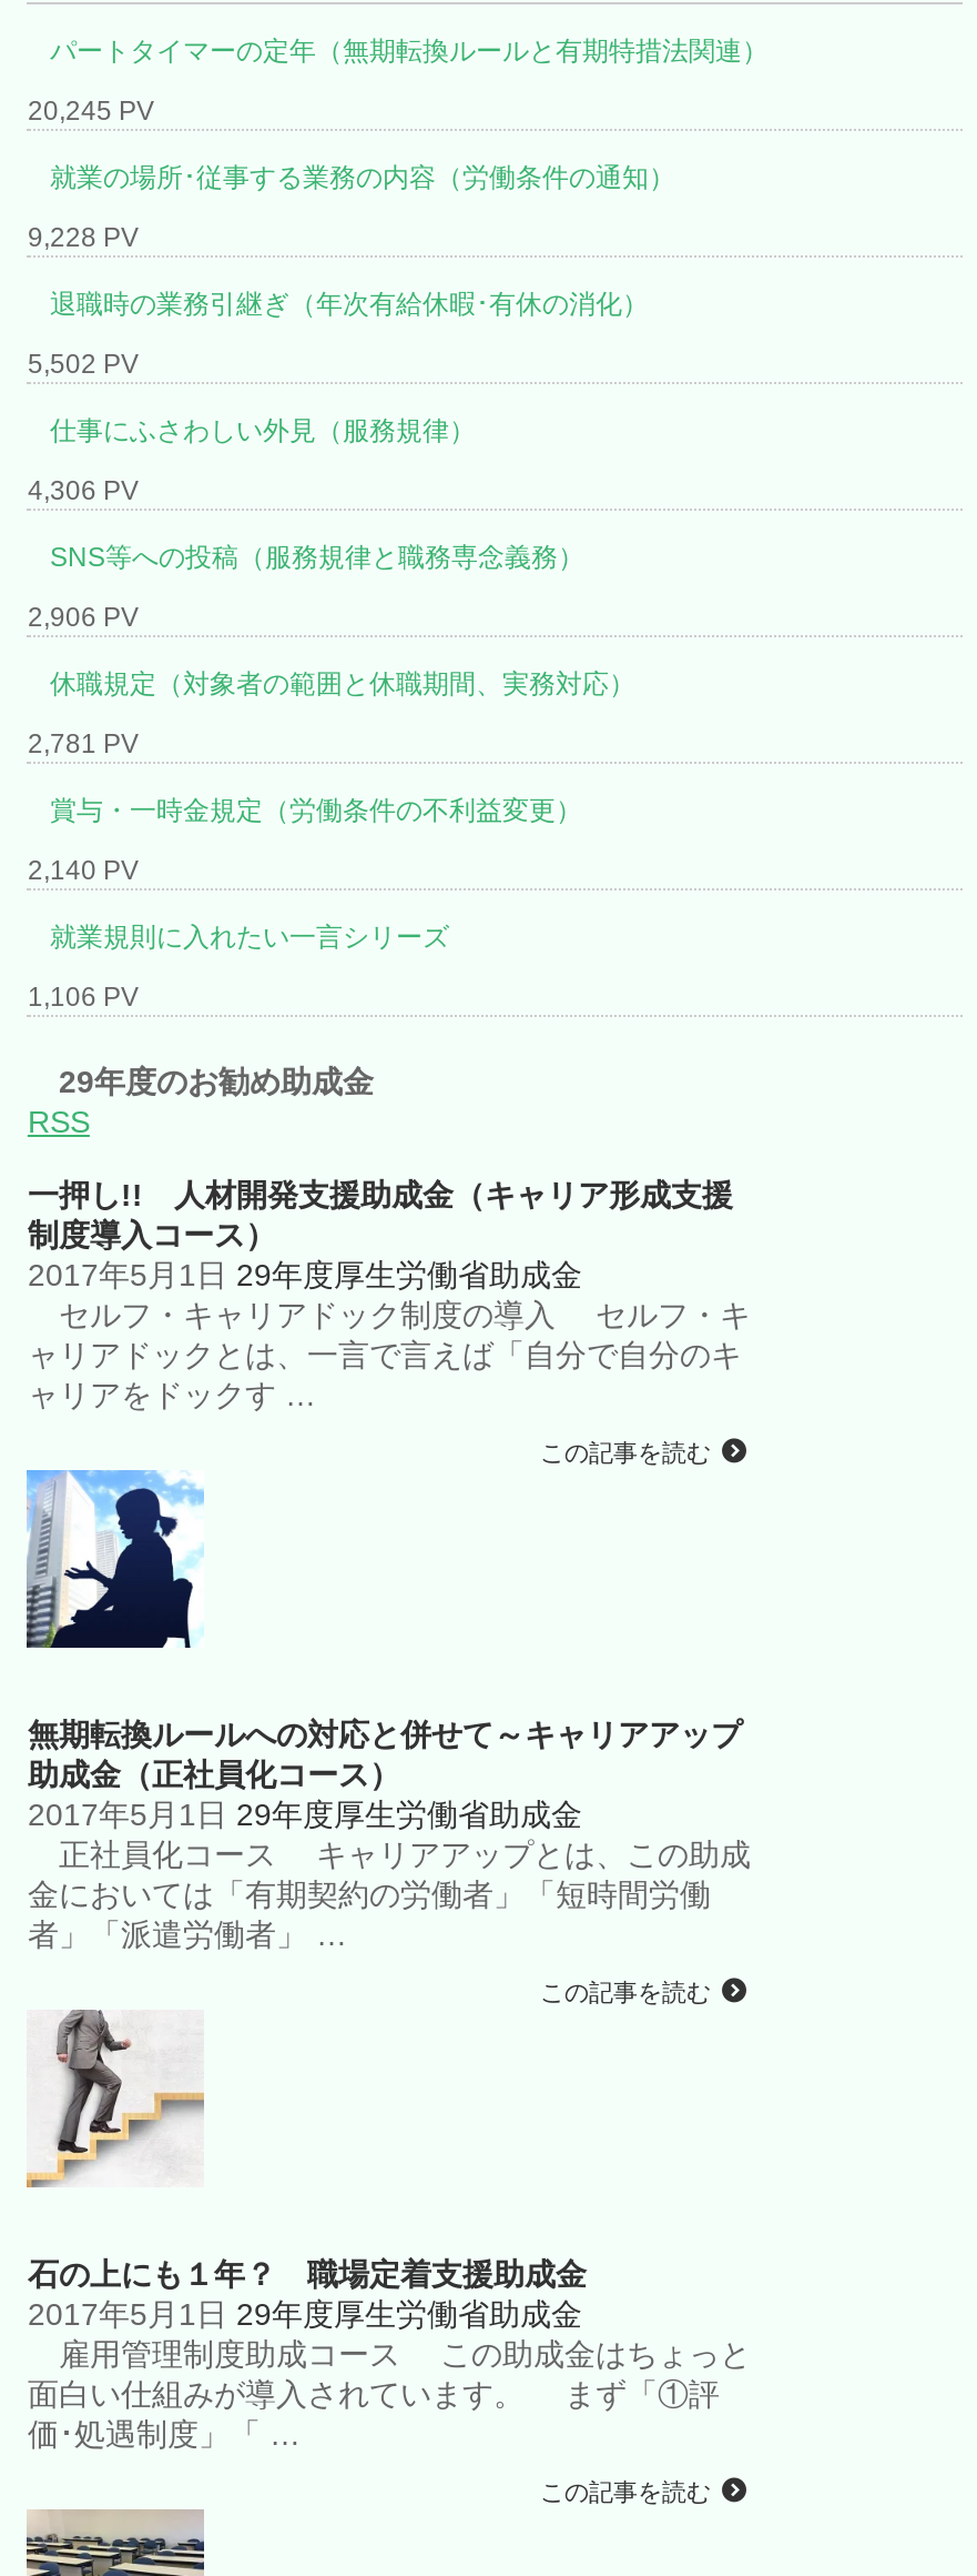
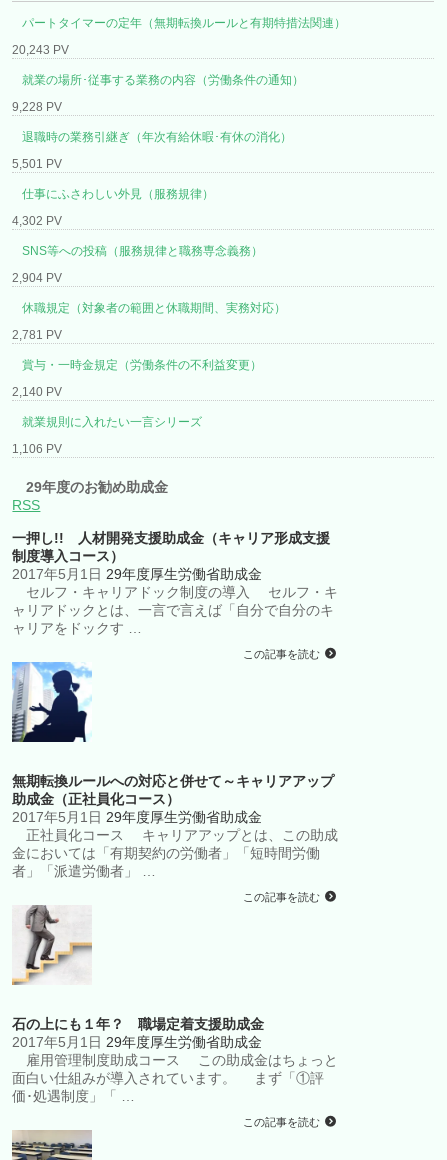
- 20,245 PV
+ 20,243 PV

- 5,502 PV
+ 5,501 PV

- 4,306 PV
+ 4,302 PV

- 2,906 PV
+ 2,904 PV
